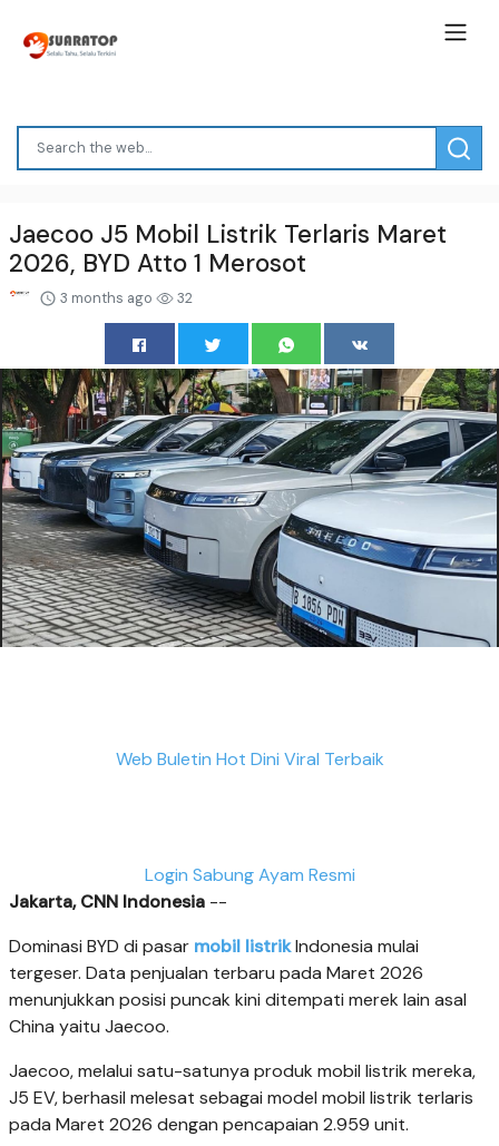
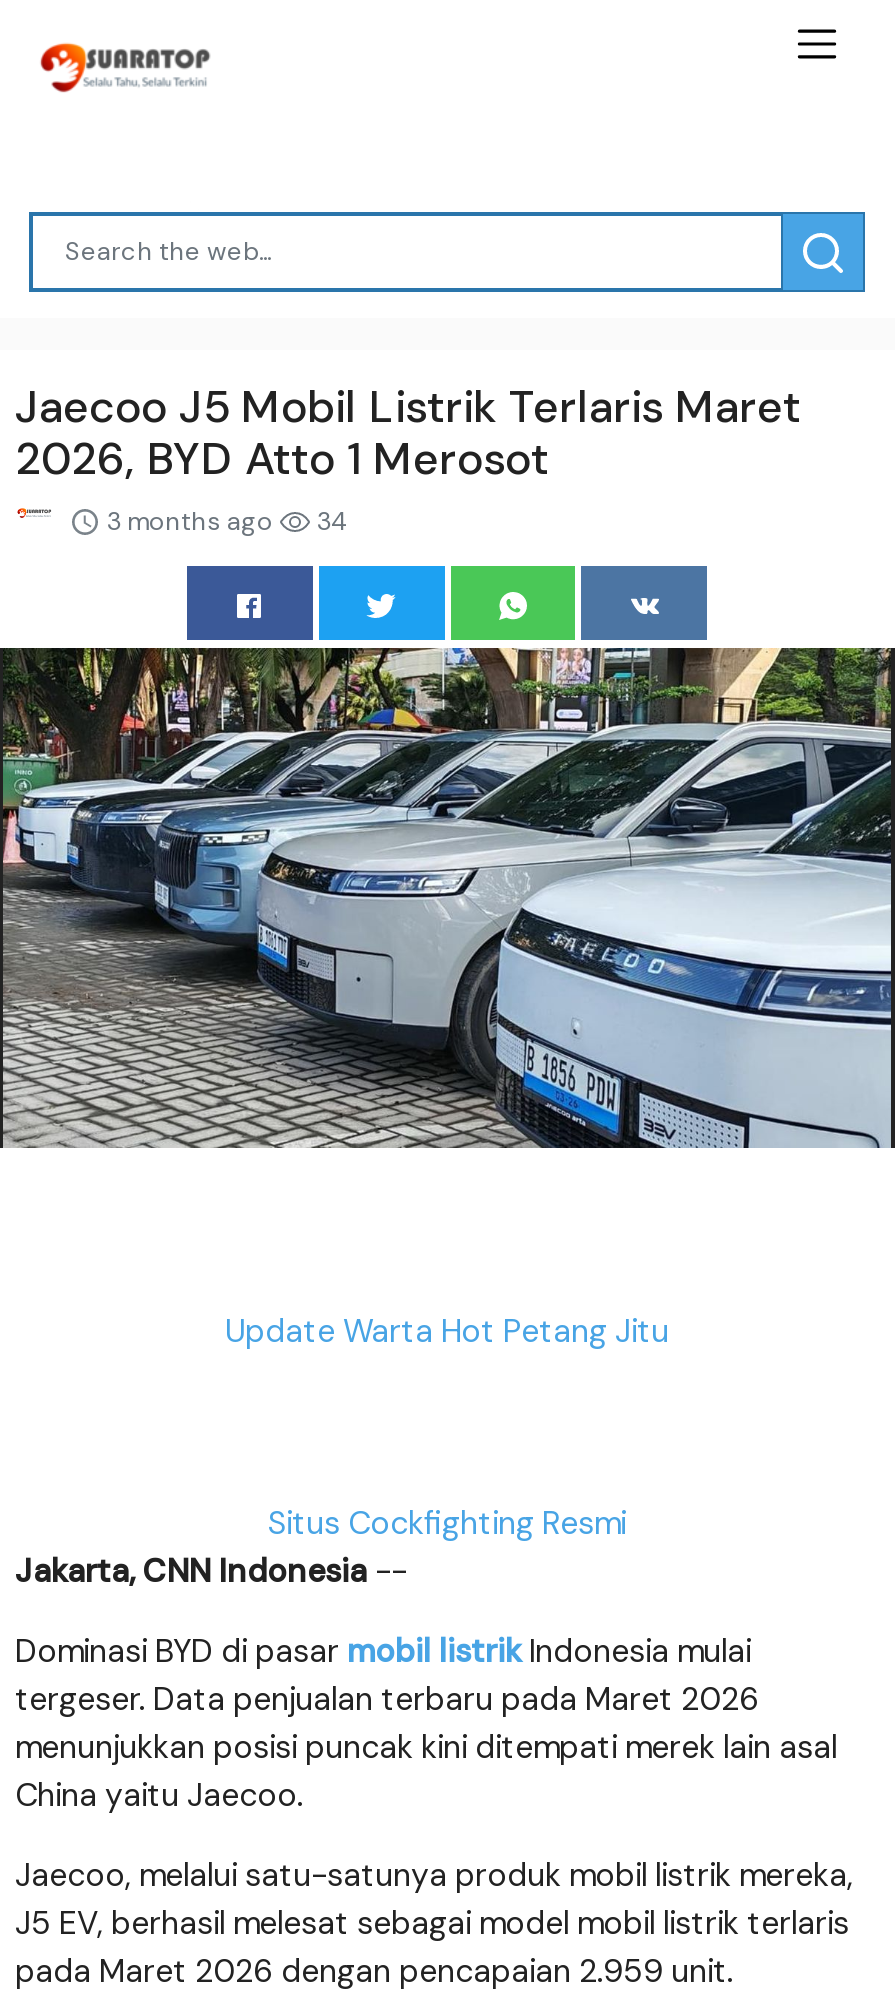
- 3 months ago 32
+ 3 months ago 34

- Web Buletin Hot Dini Viral Terbaik
+ Update Warta Hot Petang Jitu

- Login Sabung Ayam Resmi
+ Situs Cockfighting Resmi
